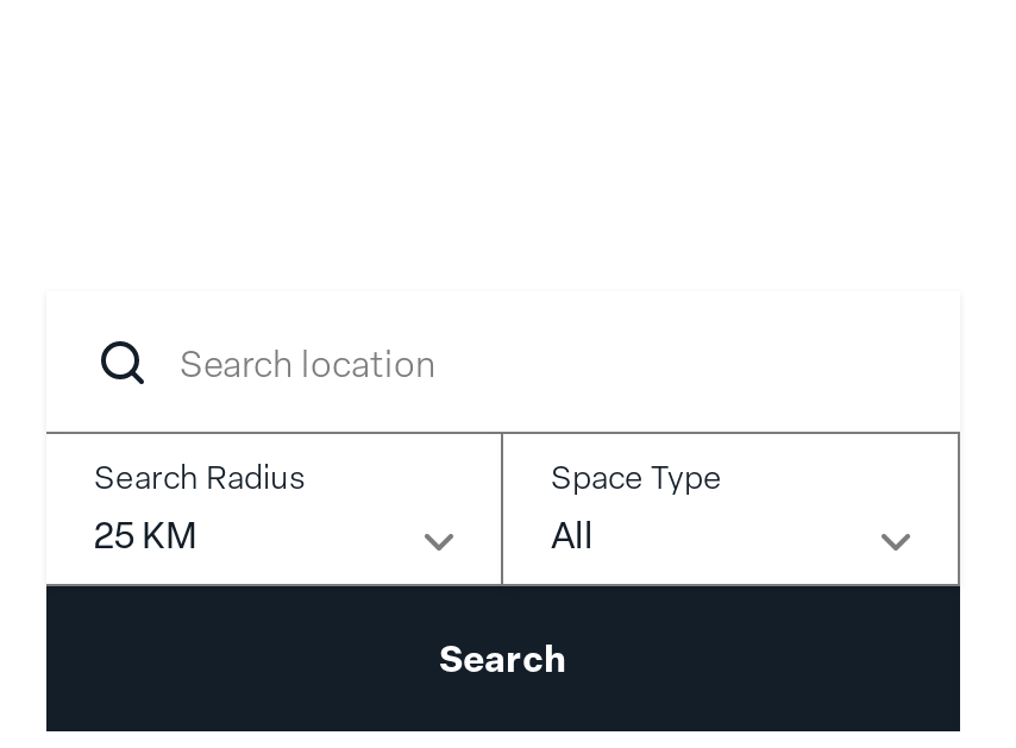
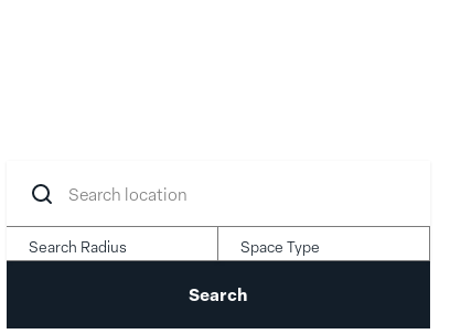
- 25 KM

- All
